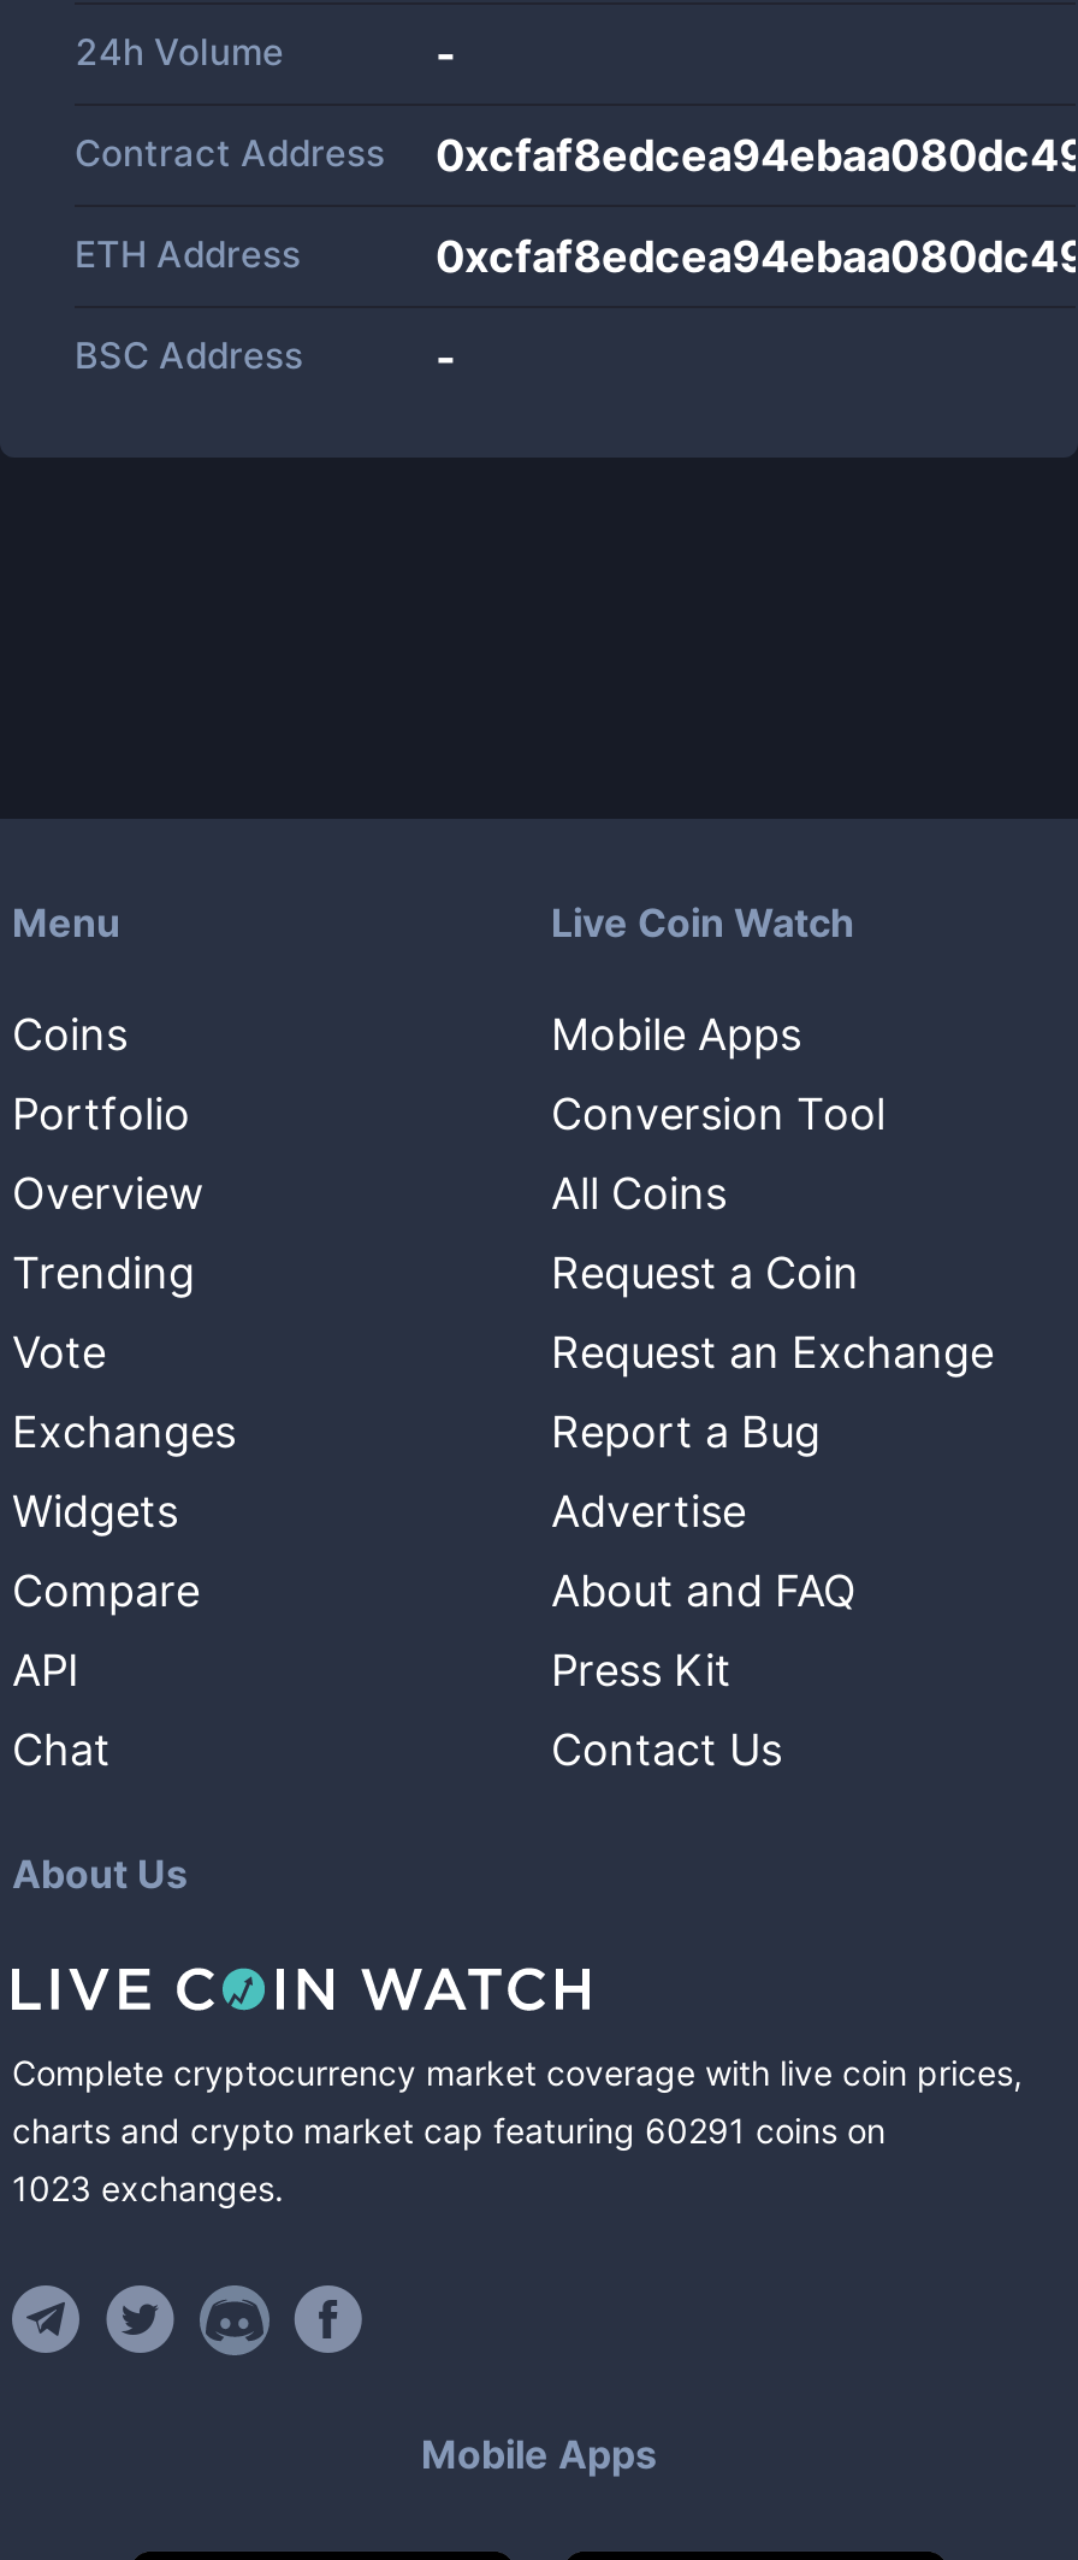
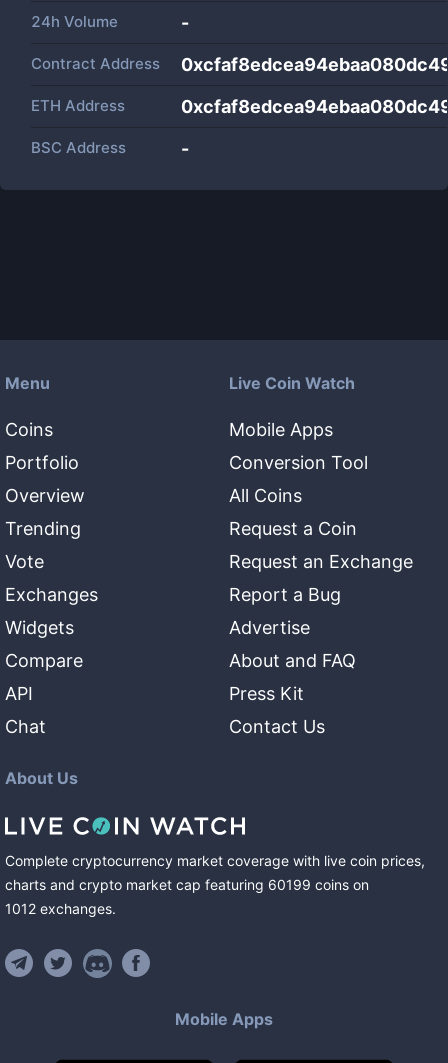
- charts and crypto market cap featuring 60291 coins on
+ charts and crypto market cap featuring 60199 coins on

- 1023 exchanges.
+ 1012 exchanges.
